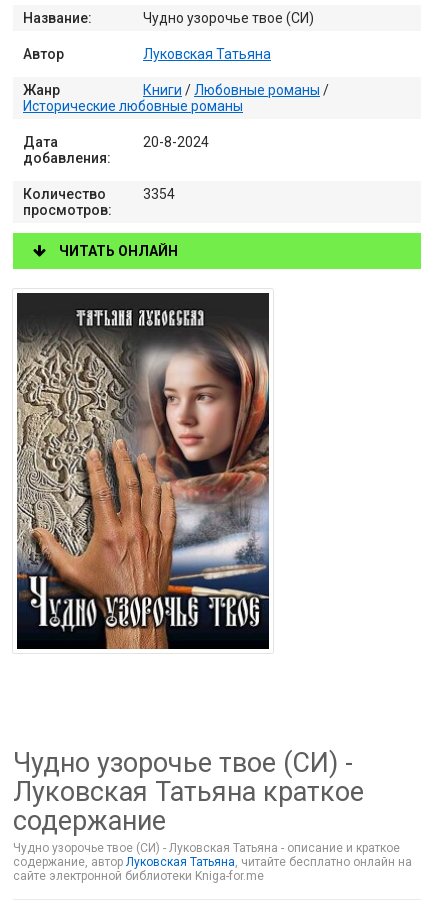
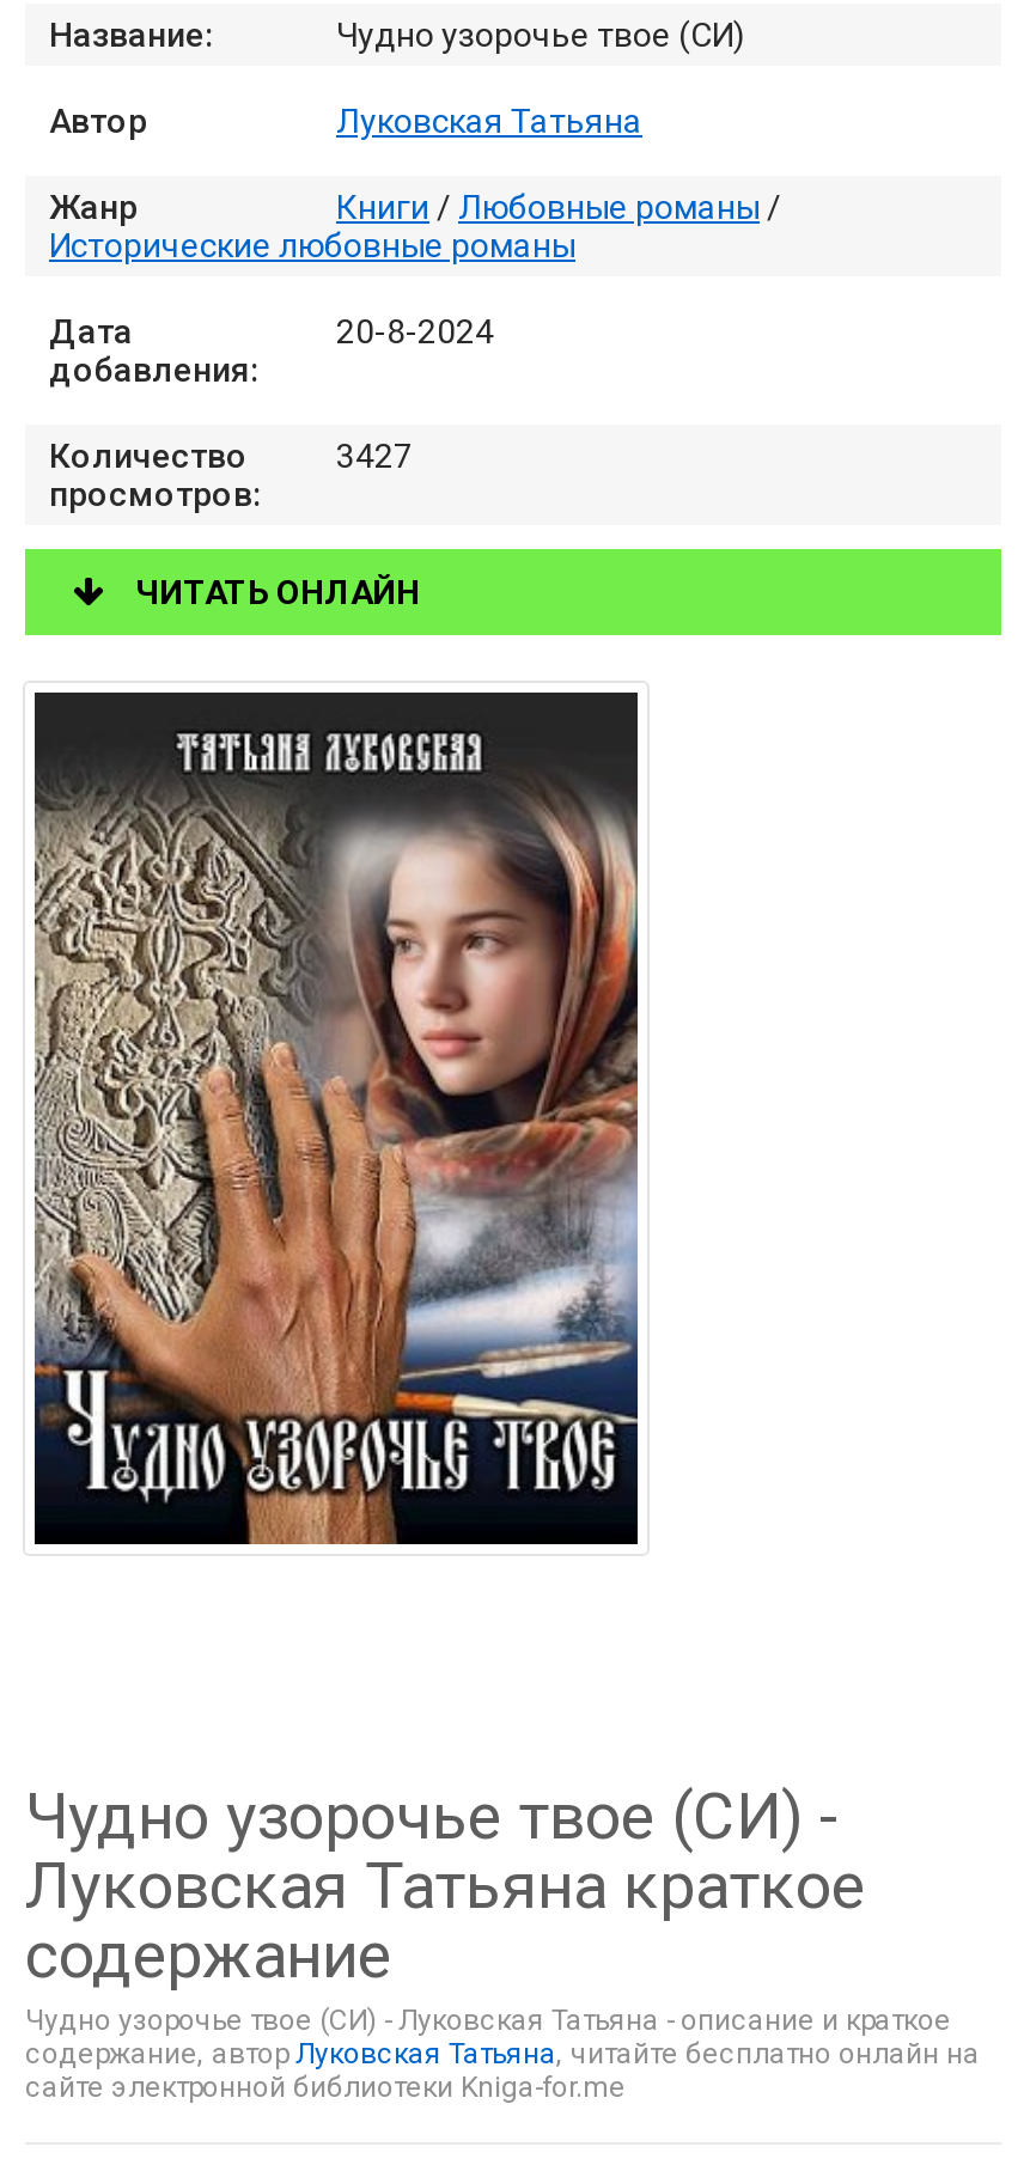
- 3354
+ 3427
